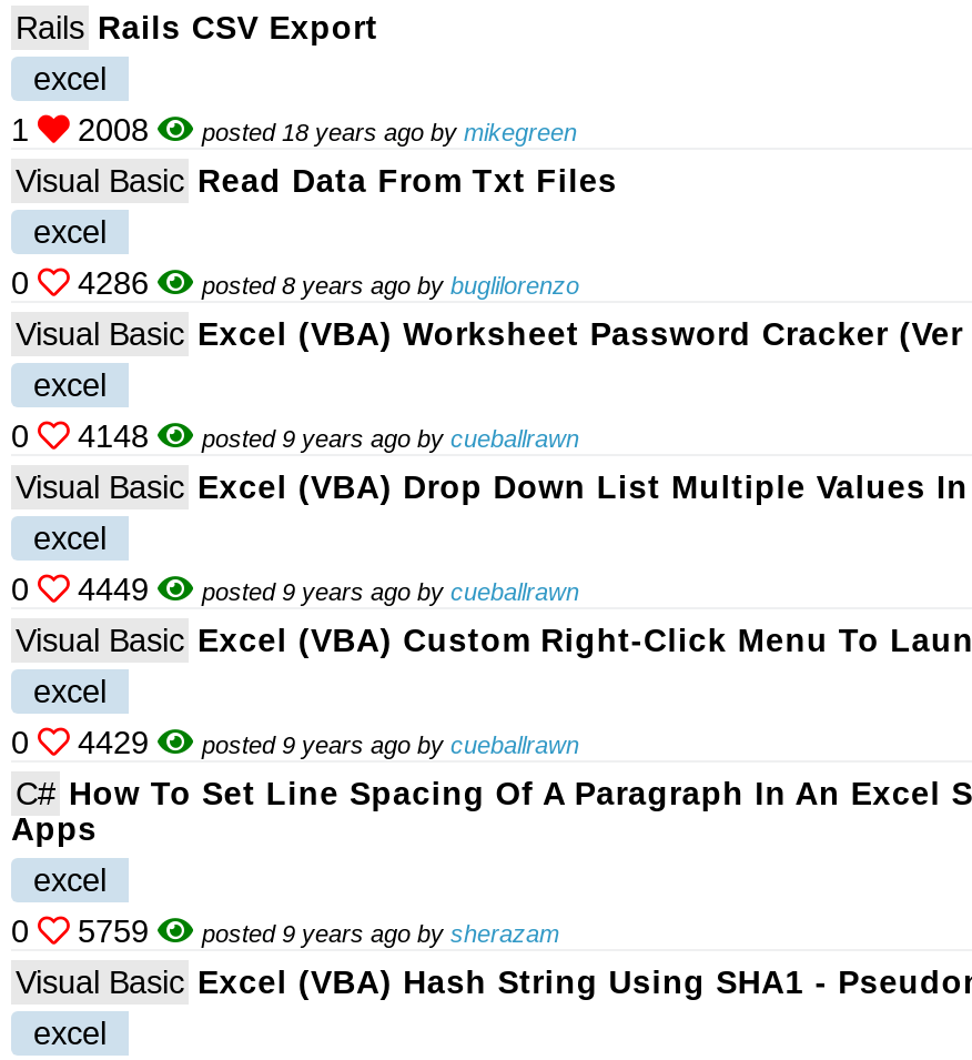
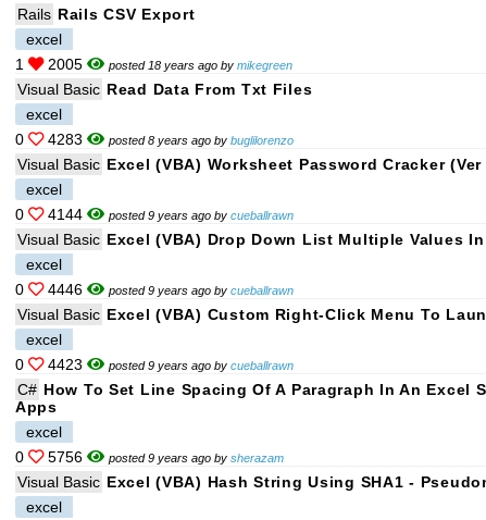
- 1 2008 posted 18 years ago by mikegreen
+ 1 2005 posted 18 years ago by mikegreen

- 0 4286 posted 8 years ago by buglilorenzo
+ 0 4283 posted 8 years ago by buglilorenzo

- 0 4148 posted 9 years ago by cueballrawn
+ 0 4144 posted 9 years ago by cueballrawn

- 0 4449 posted 9 years ago by cueballrawn
+ 0 4446 posted 9 years ago by cueballrawn

- 0 4429 posted 9 years ago by cueballrawn
+ 0 4423 posted 9 years ago by cueballrawn

- 0 5759 posted 9 years ago by sherazam
+ 0 5756 posted 9 years ago by sherazam
